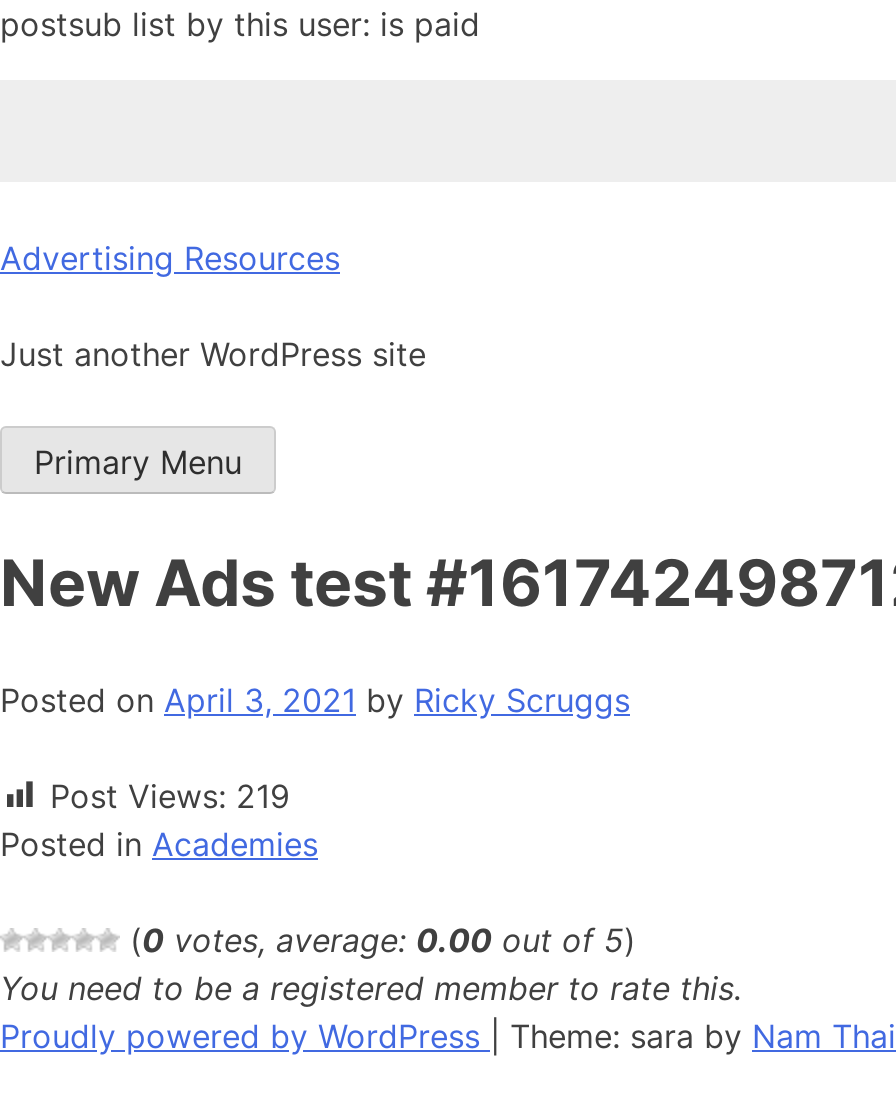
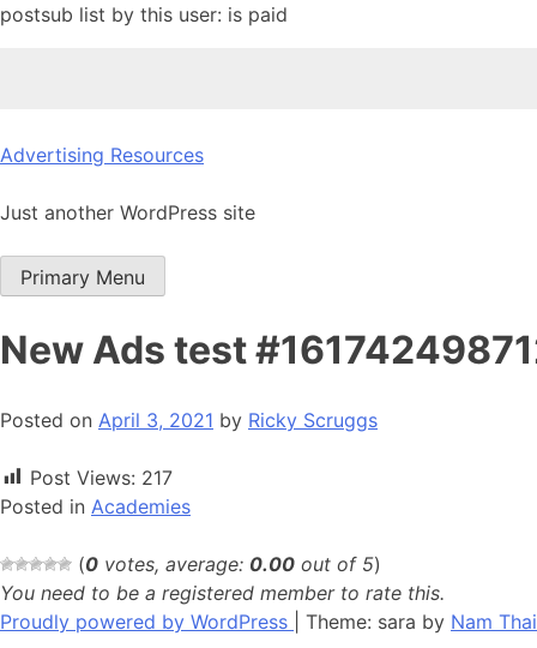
- Post Views: 219
+ Post Views: 217
